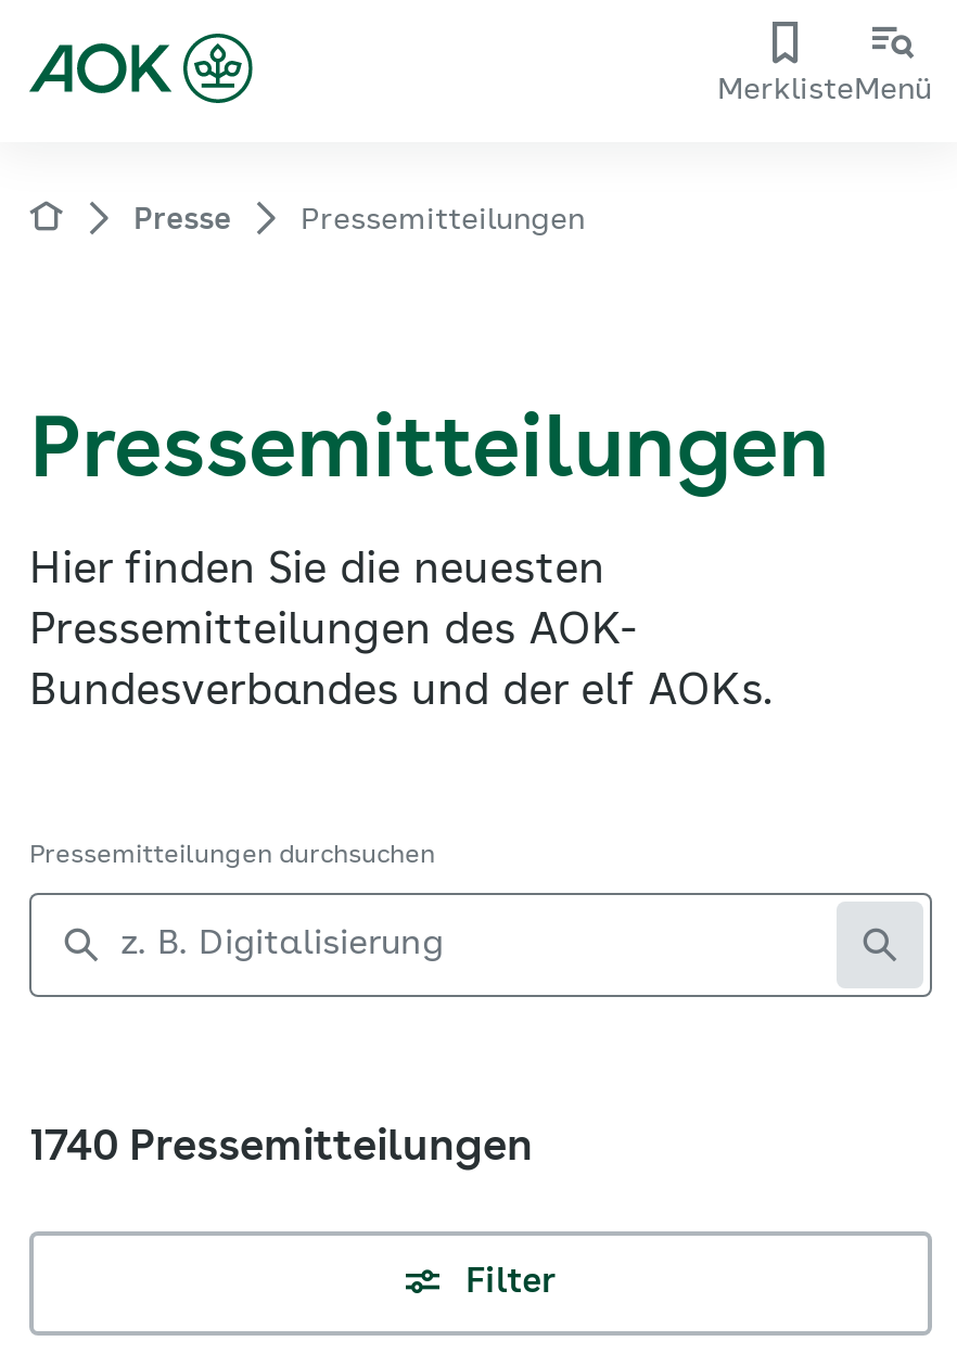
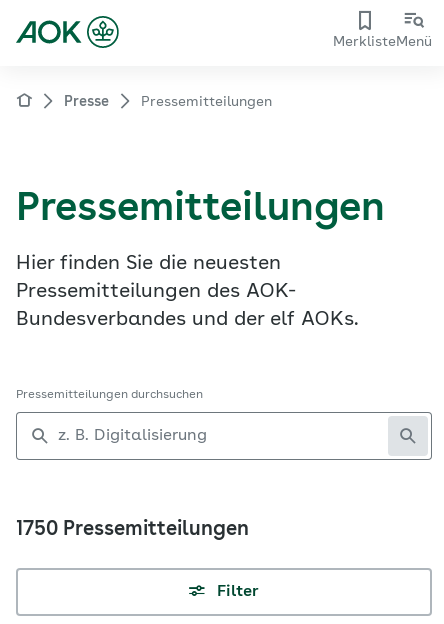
- 1740 Pressemitteilungen
+ 1750 Pressemitteilungen
